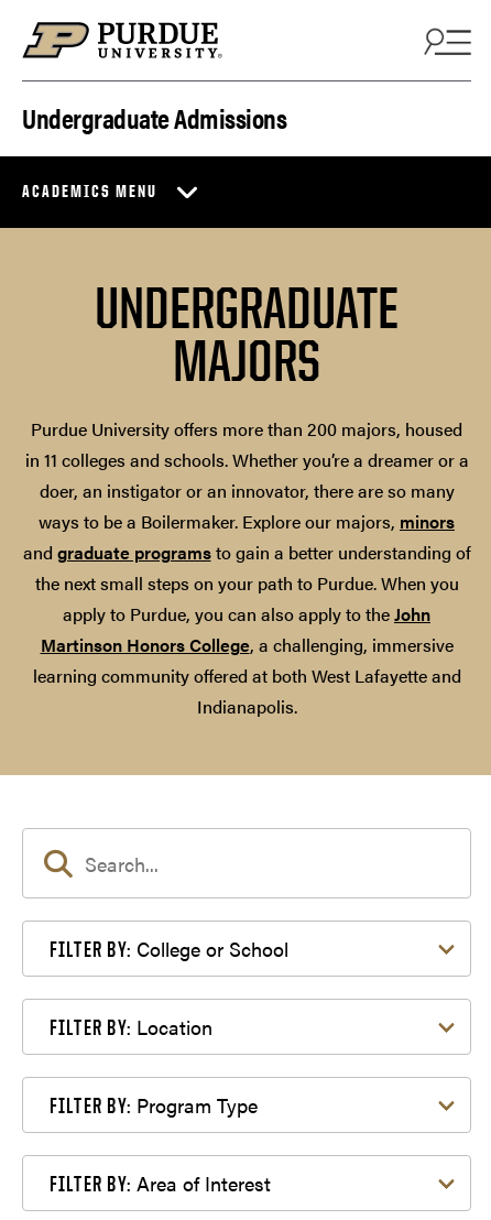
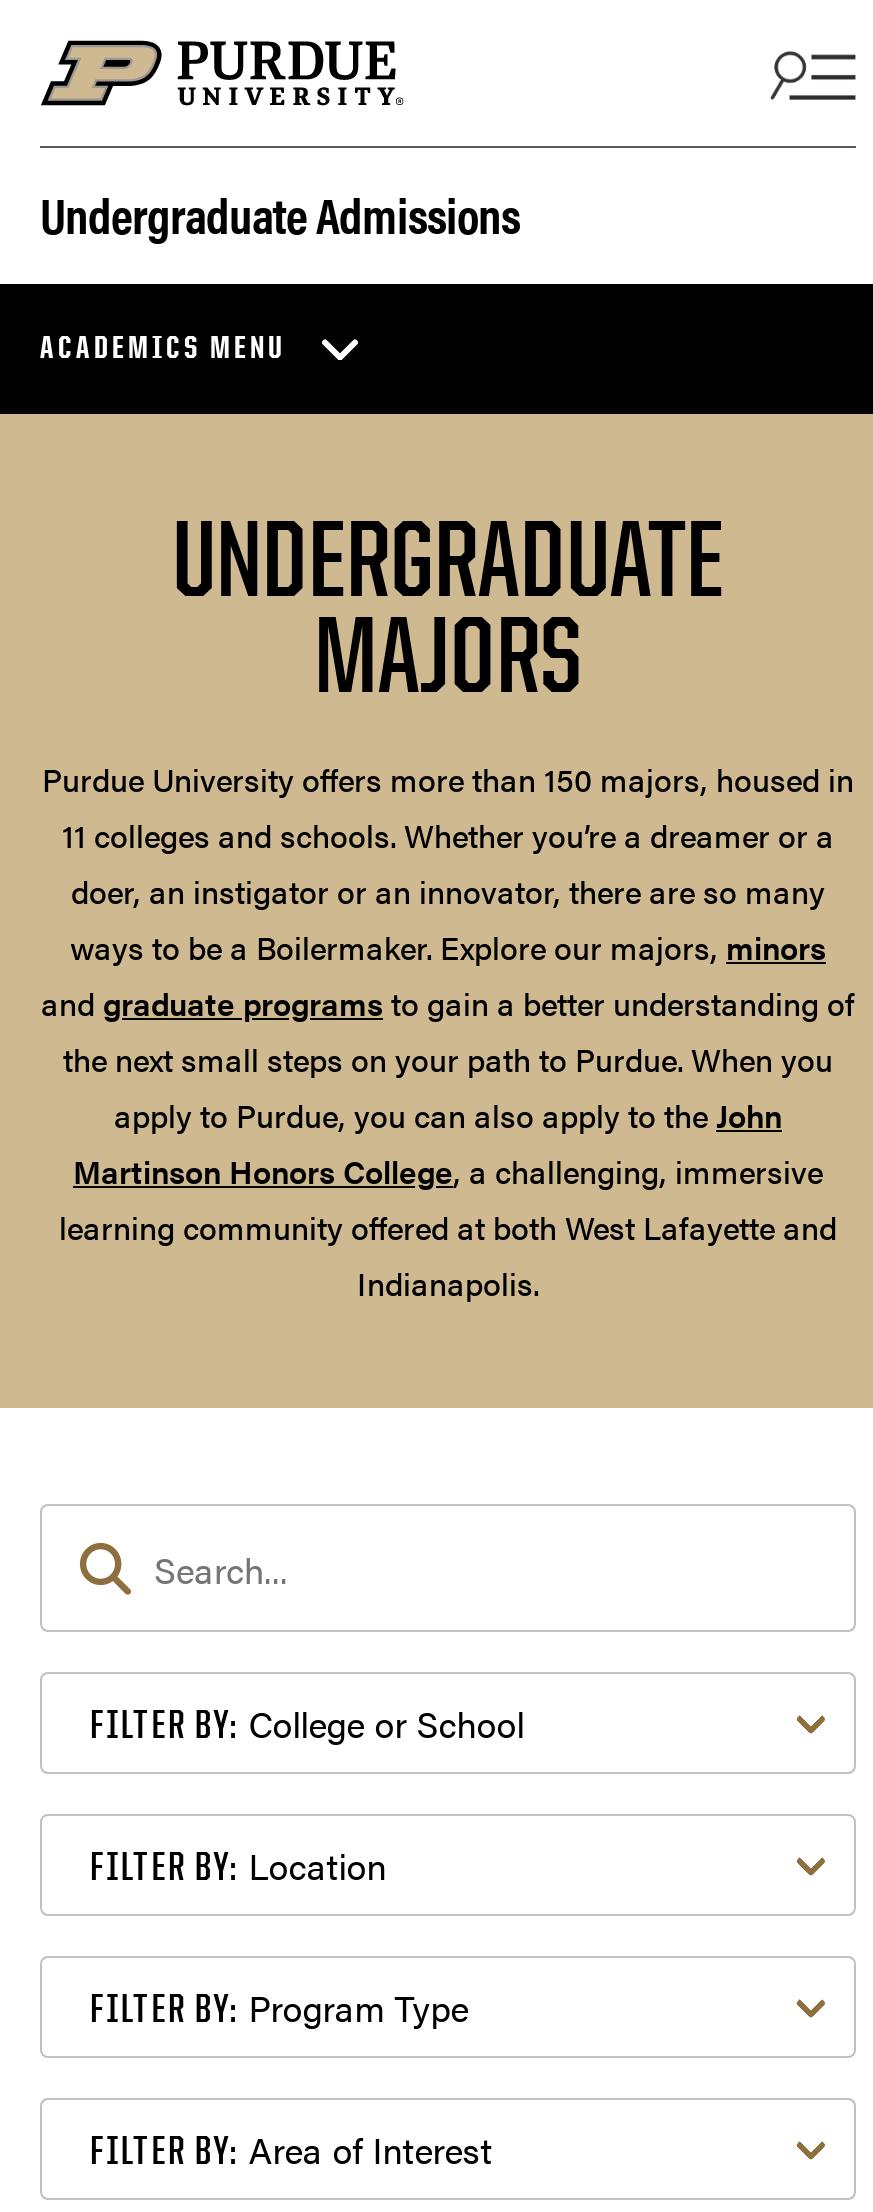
- Purdue University offers more than 200 majors, housed
- in 11 colleges and schools. Whether you’re a dreamer or a
+ Purdue University offers more than 150 majors, housed in
+ 11 colleges and schools. Whether you’re a dreamer or a
